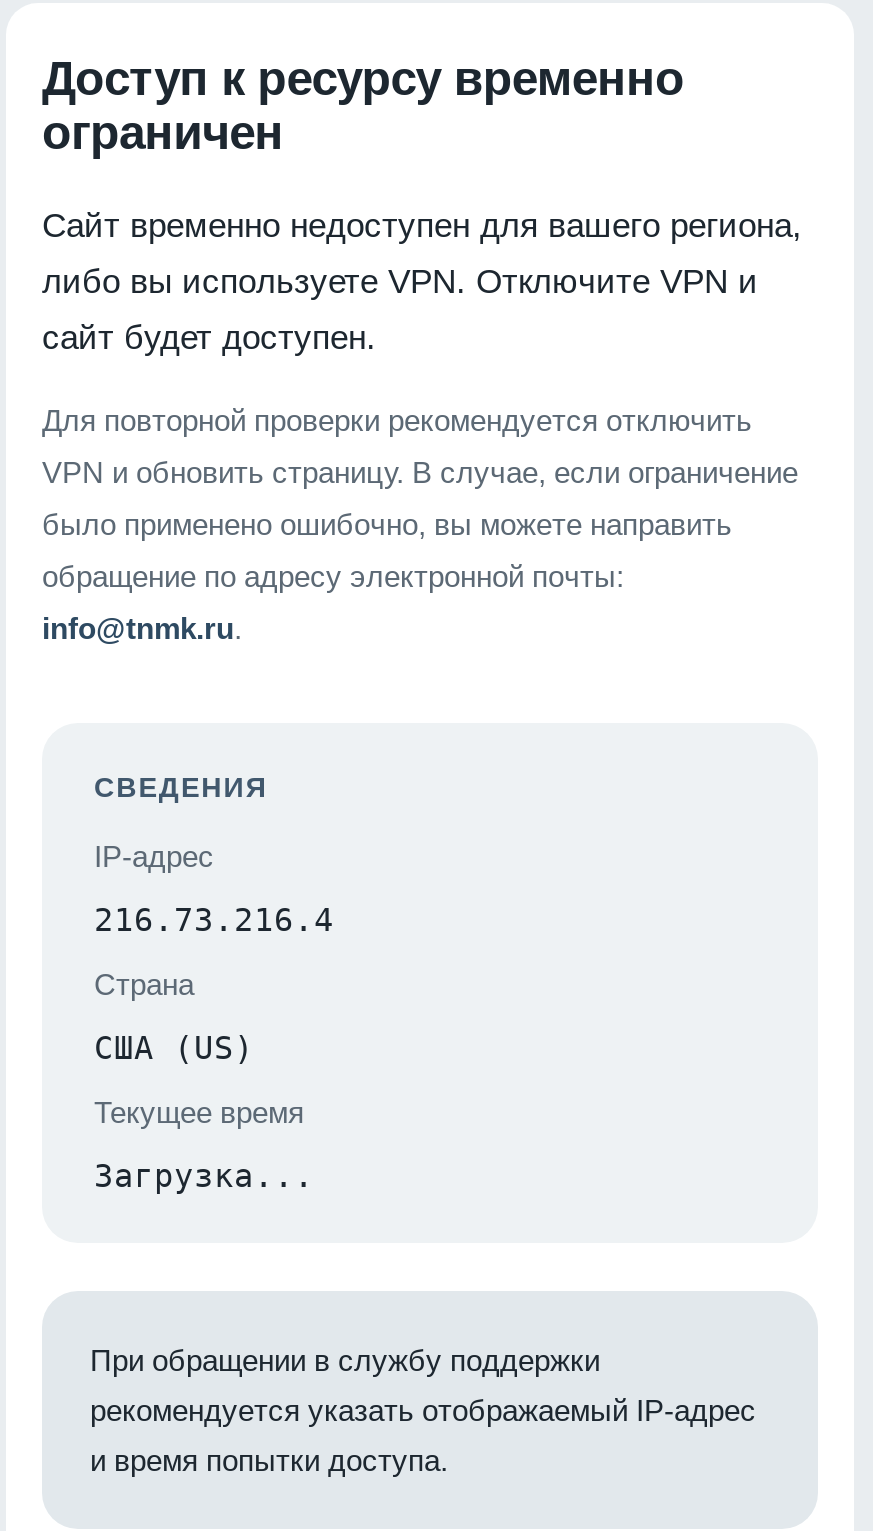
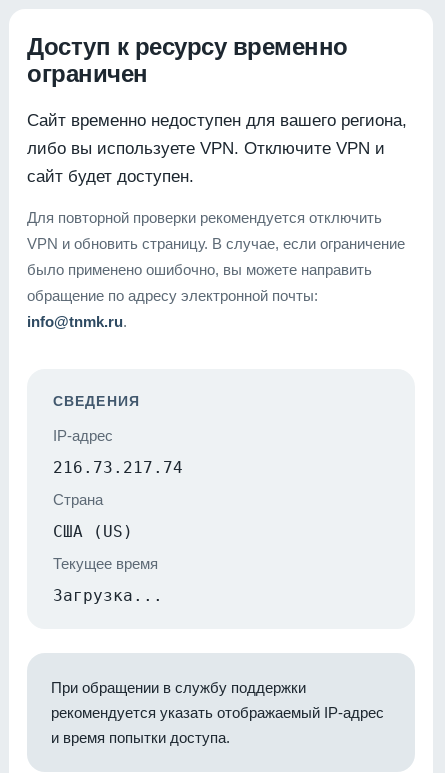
- 216.73.216.4
+ 216.73.217.74
